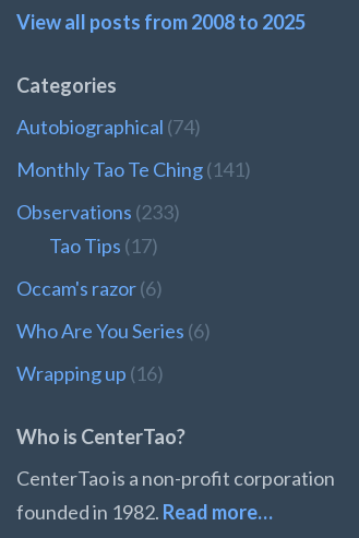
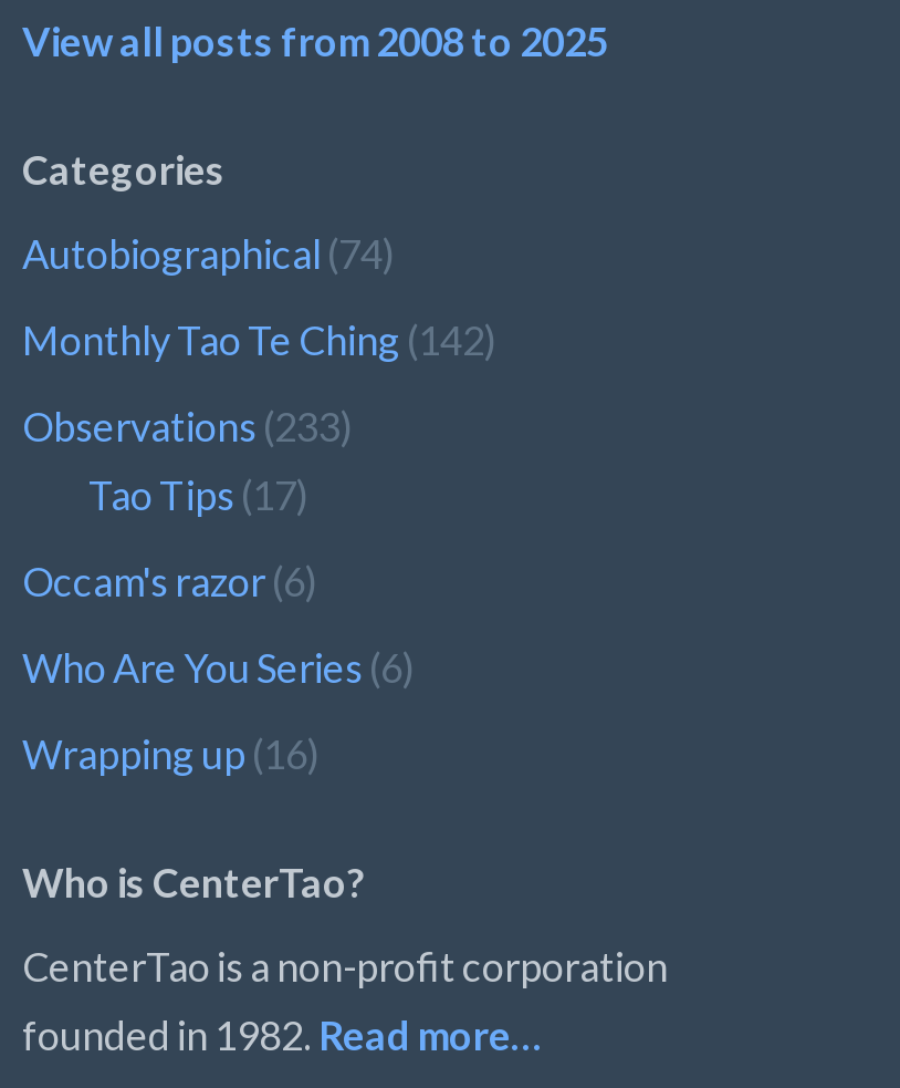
- Monthly Tao Te Ching (141)
+ Monthly Tao Te Ching (142)
